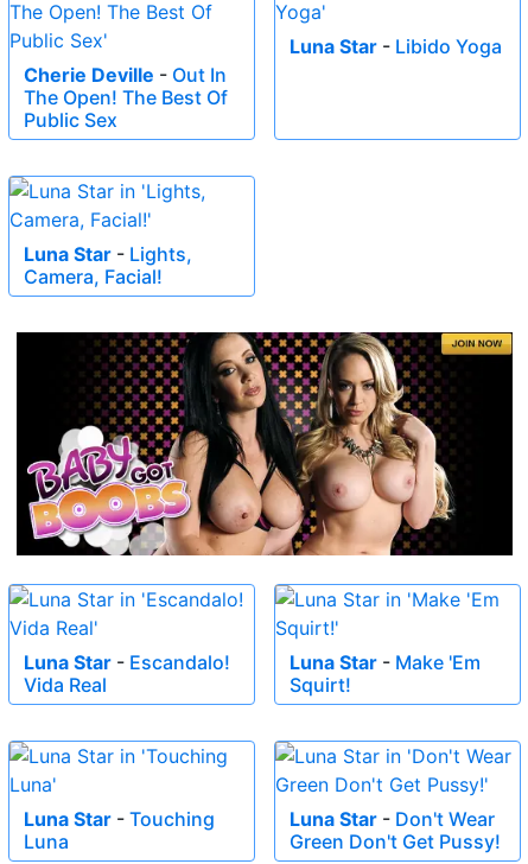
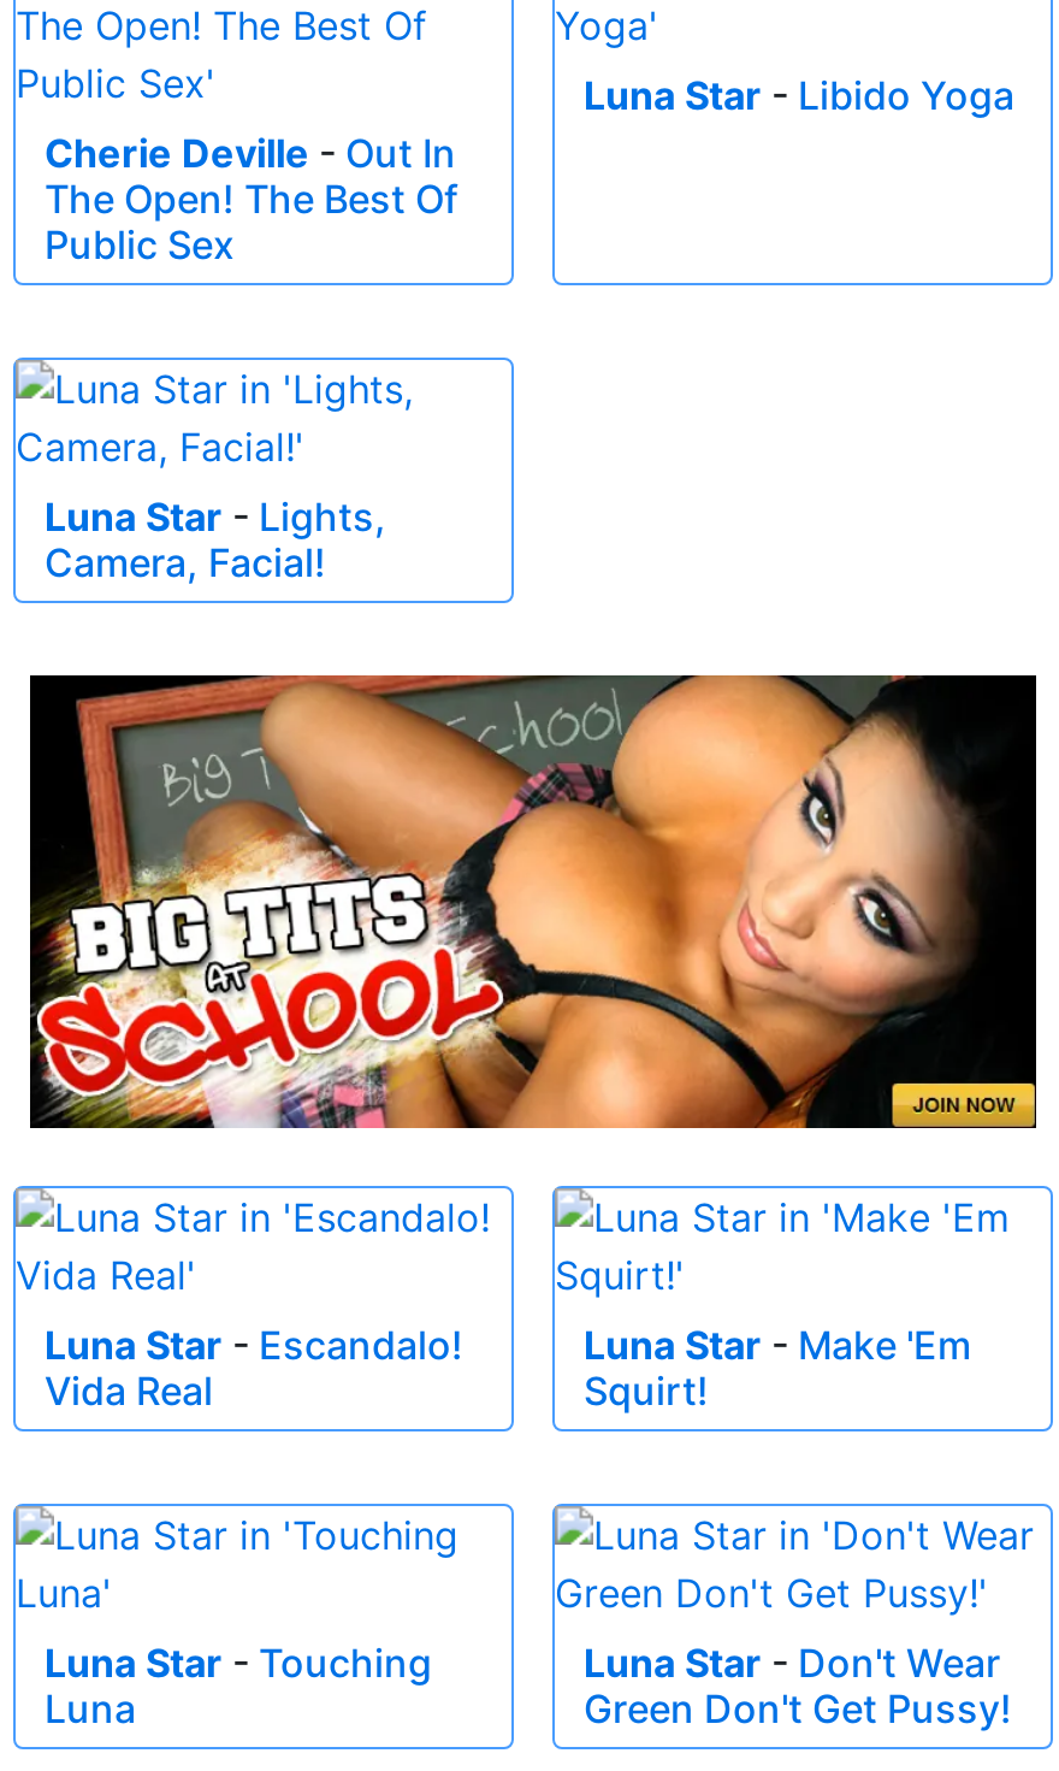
- [image]
+ [image]
